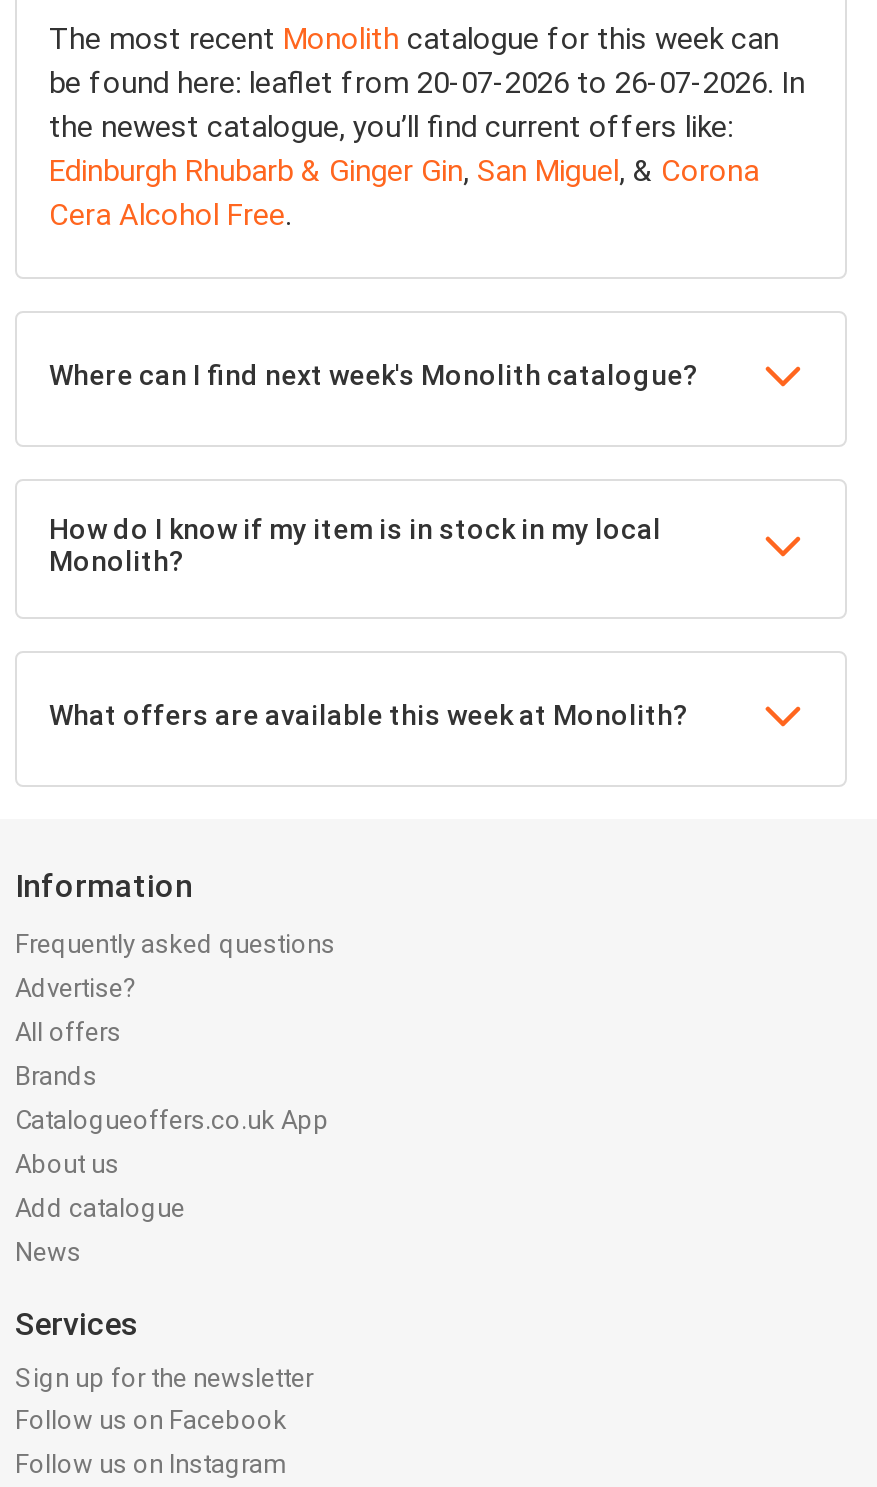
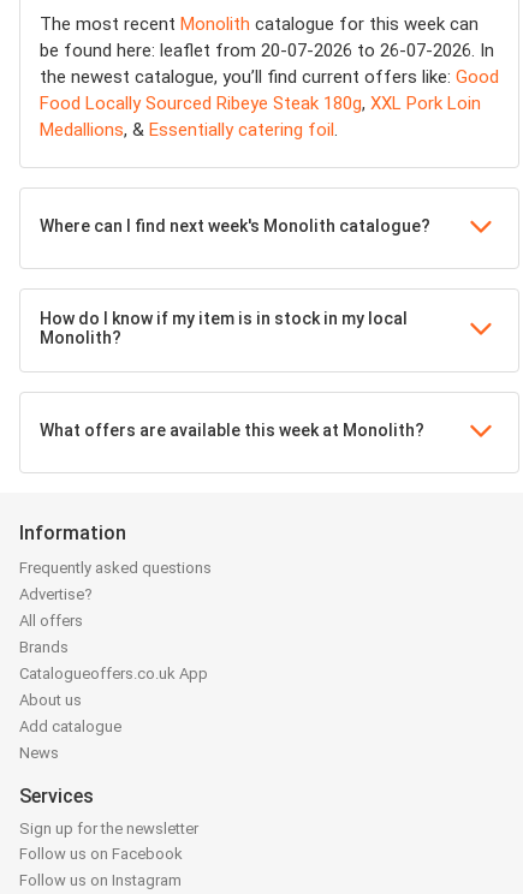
- the newest catalogue, you’ll find current offers like:
- Edinburgh Rhubarb & Ginger Gin, San Miguel, & Corona
- Cera Alcohol Free.
+ the newest catalogue, you’ll find current offers like: Good
+ Food Locally Sourced Ribeye Steak 180g, XXL Pork Loin
+ Medallions, & Essentially catering foil.
